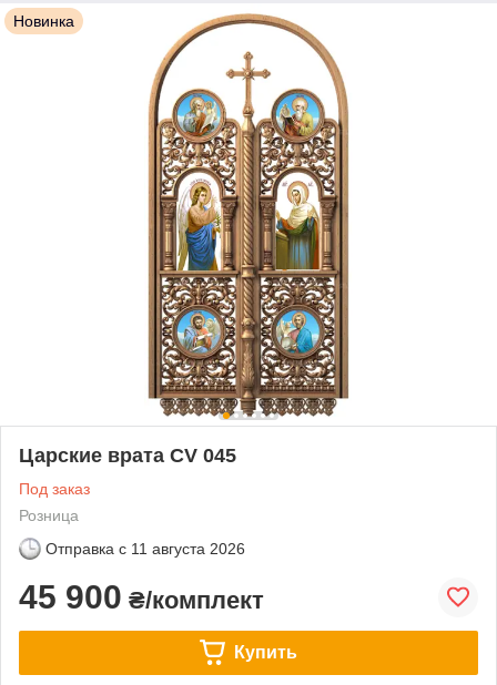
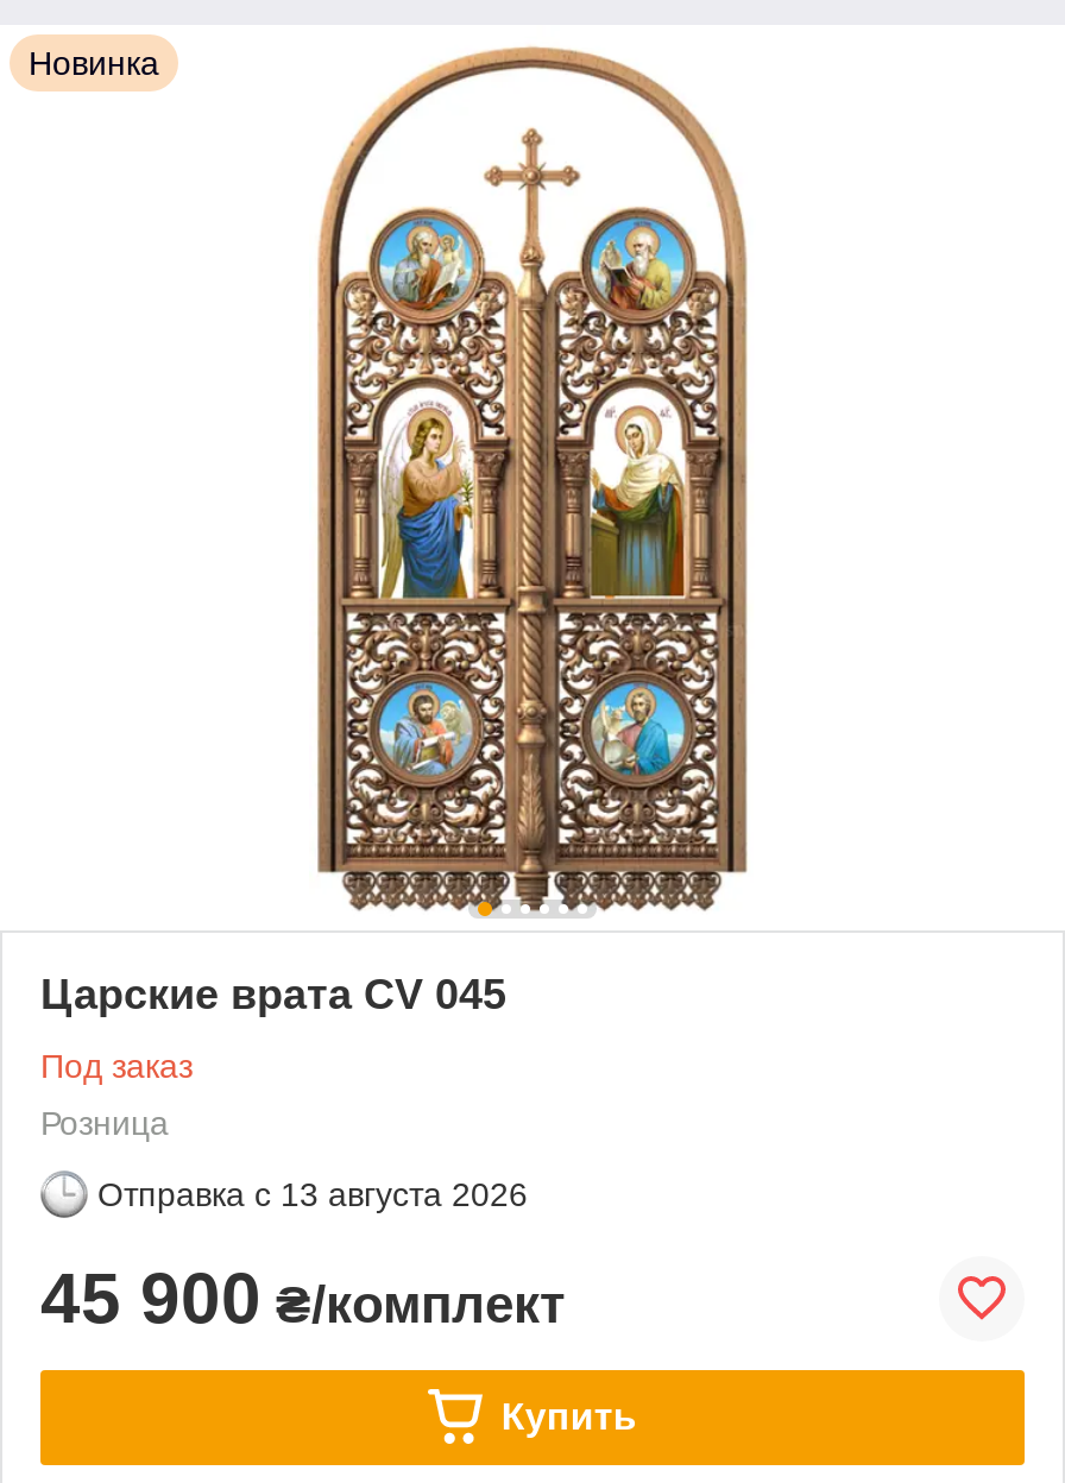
- Отправка с 11 августа 2026
+ Отправка с 13 августа 2026
